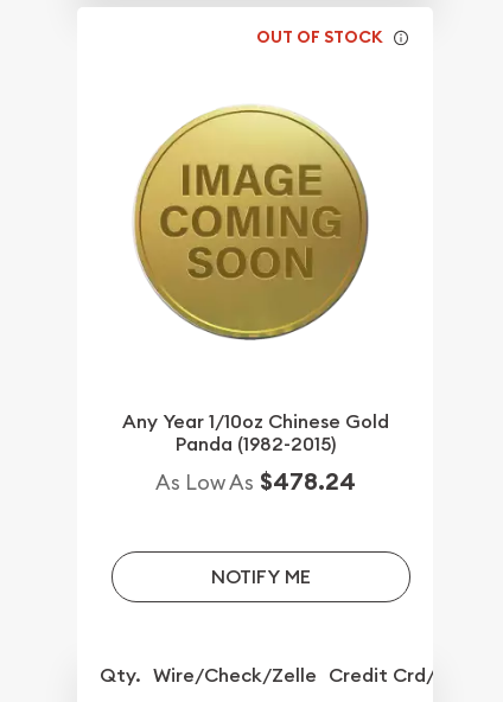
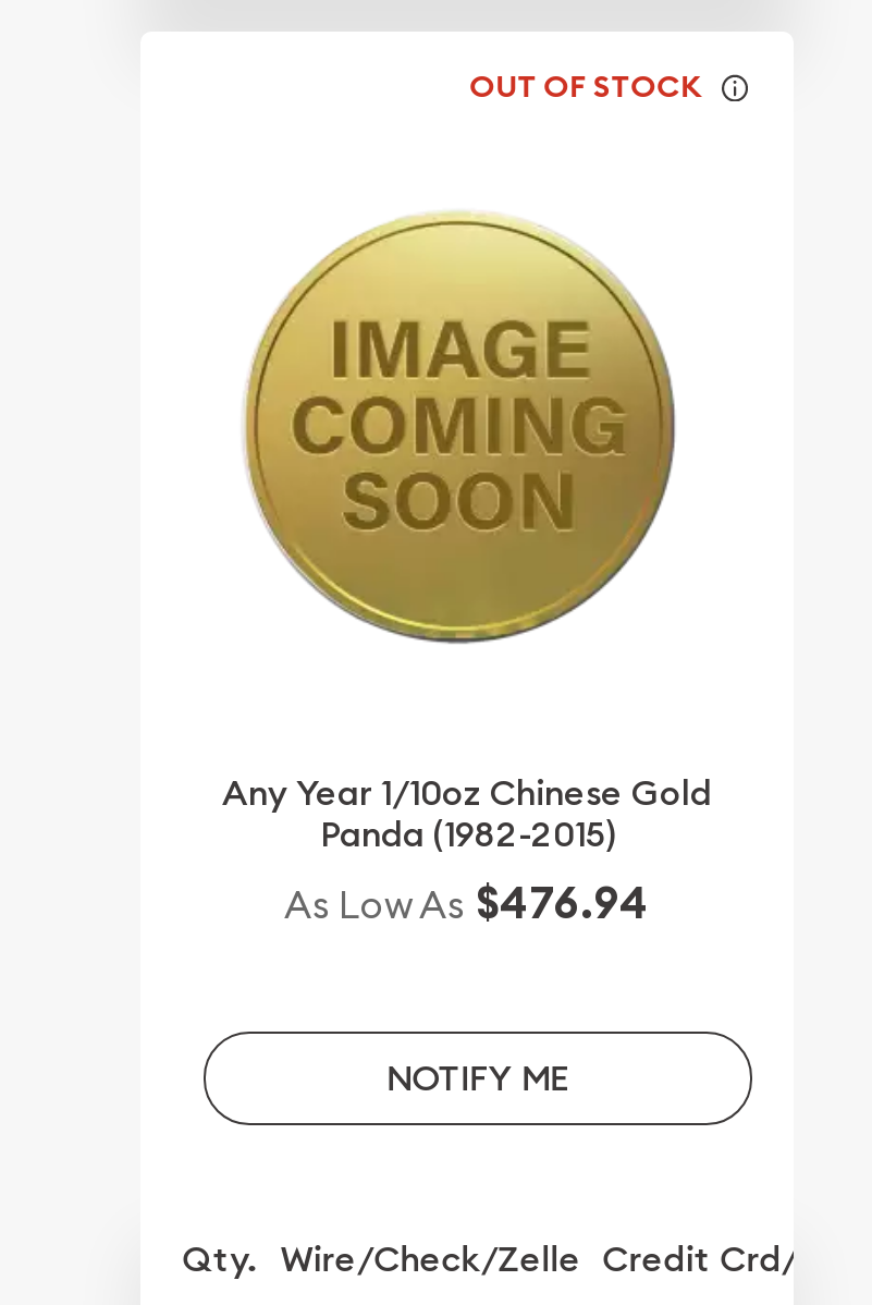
- As Low As $478.24
+ As Low As $476.94
